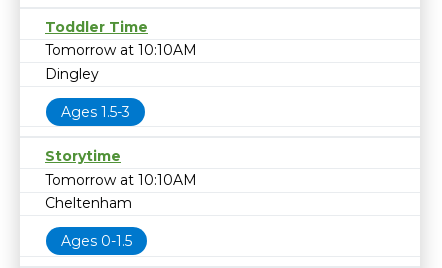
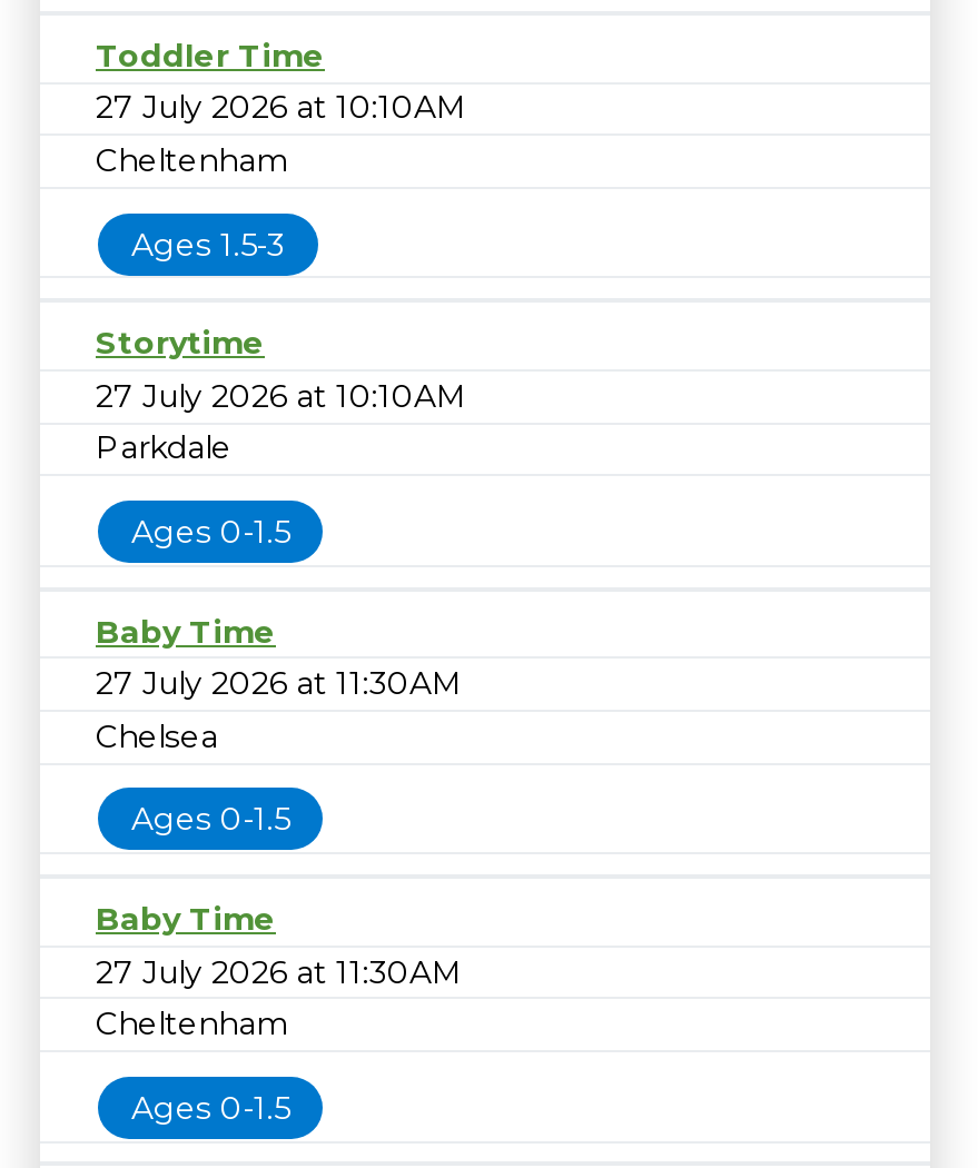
- Tomorrow at 10:10AM
- Dingley
+ 27 July 2026 at 10:10AM
+ Cheltenham

- Tomorrow at 10:10AM
+ 27 July 2026 at 10:10AM
+ Parkdale
+ Ages 0-1.5
+ Baby Time
+ 27 July 2026 at 11:30AM
+ Chelsea
+ Ages 0-1.5
+ Baby Time
+ 27 July 2026 at 11:30AM
